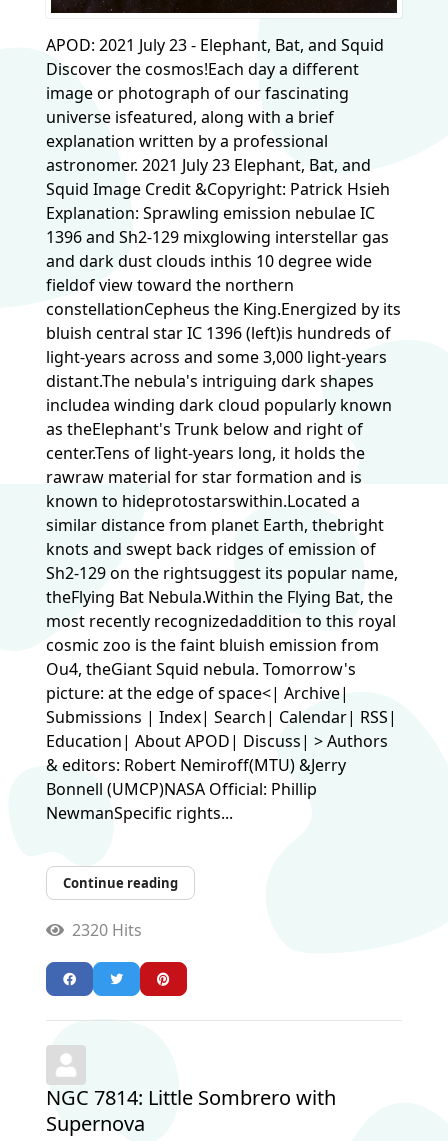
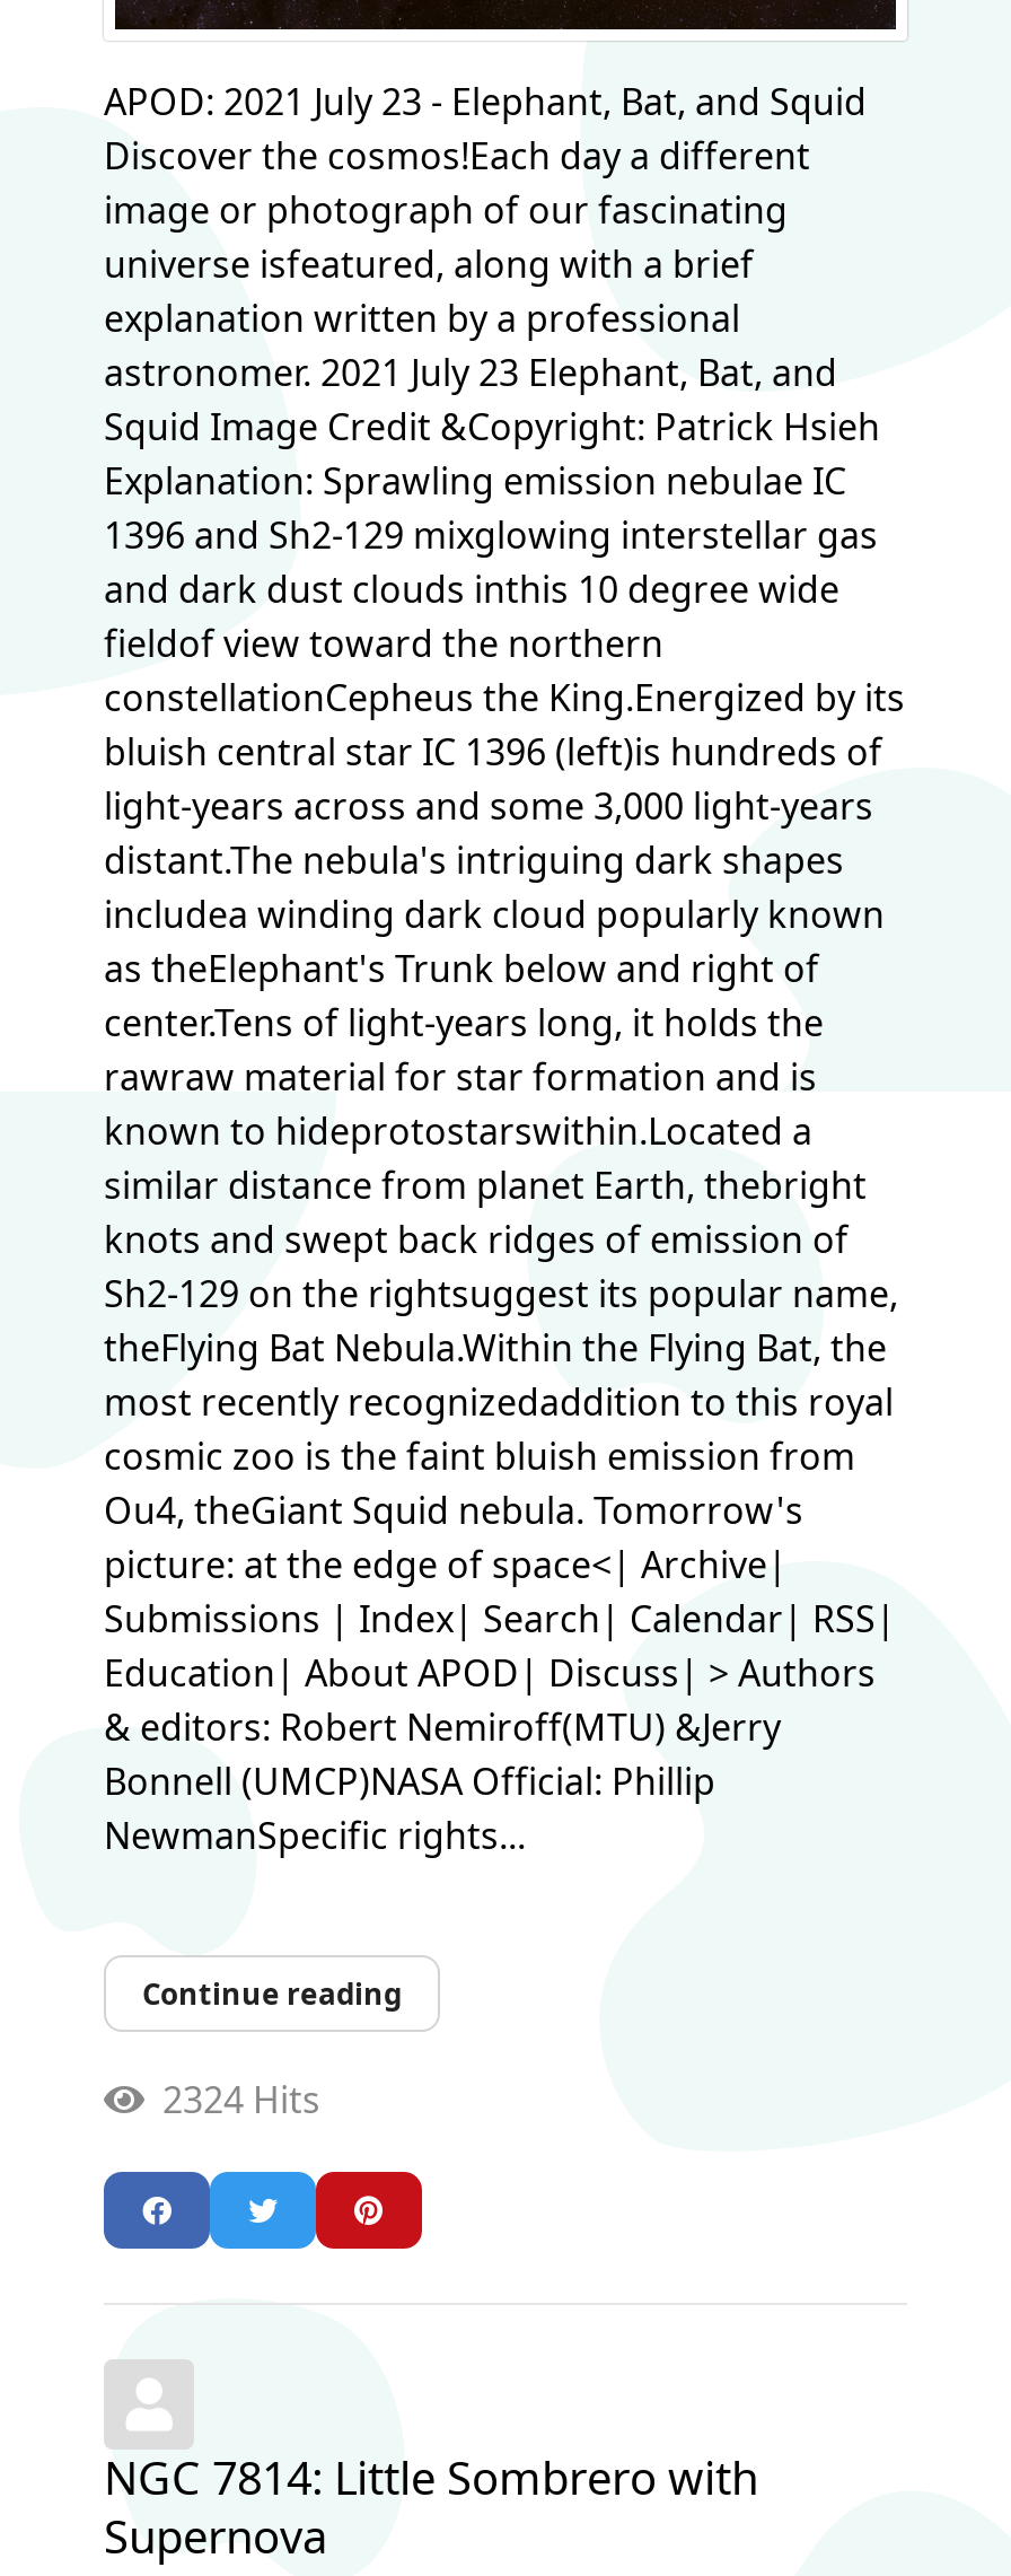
- 2320 Hits
+ 2324 Hits
